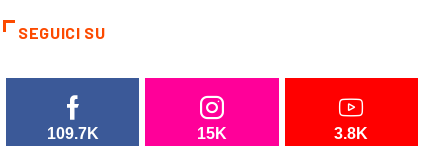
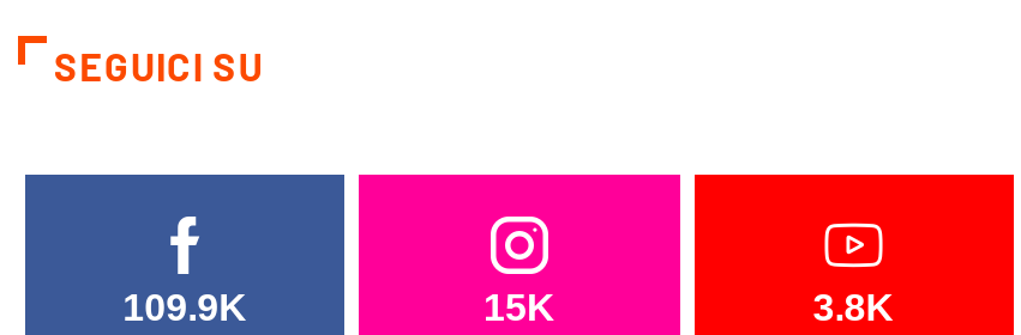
- 109.7K
+ 109.9K
